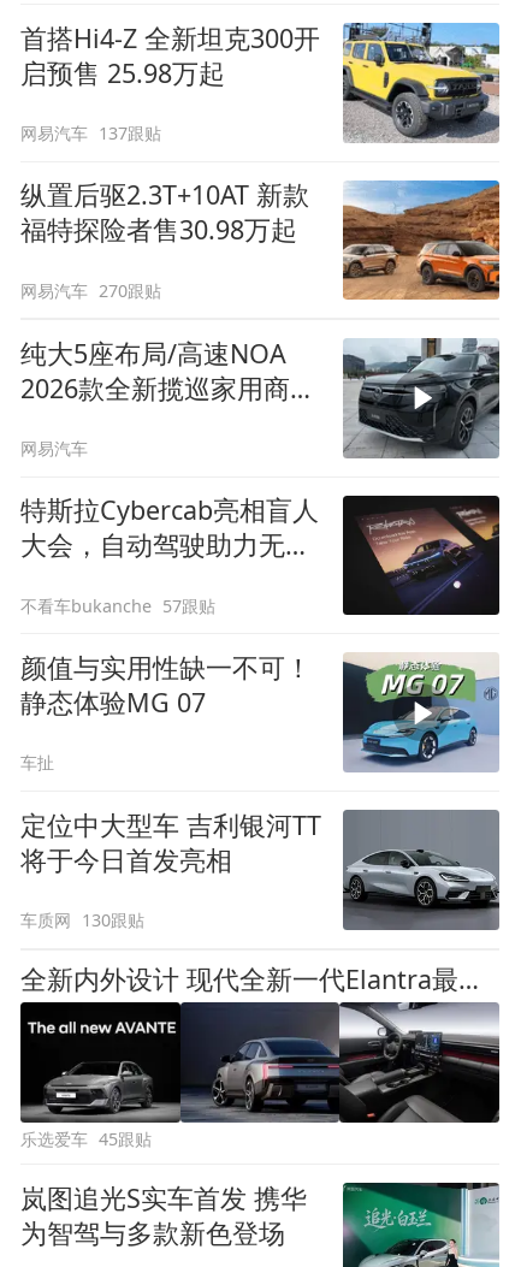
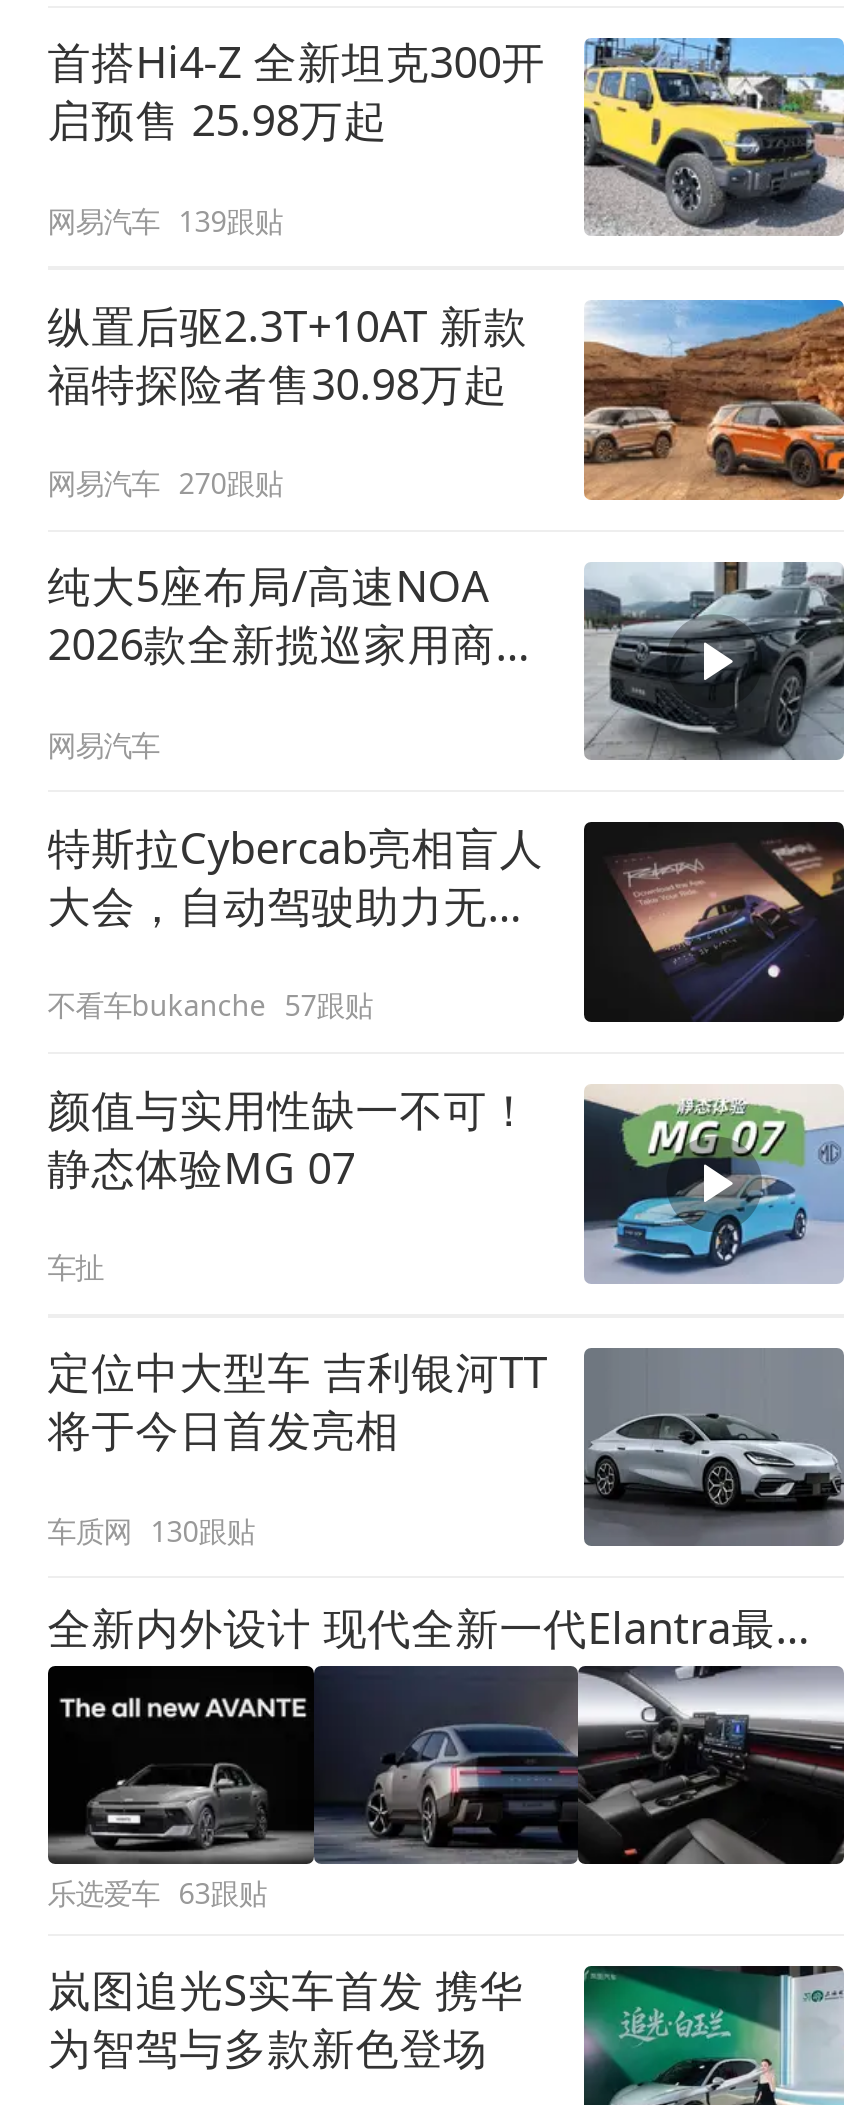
- 网易汽车 137跟贴
+ 网易汽车 139跟贴

- 乐选爱车 45跟贴
+ 乐选爱车 63跟贴
